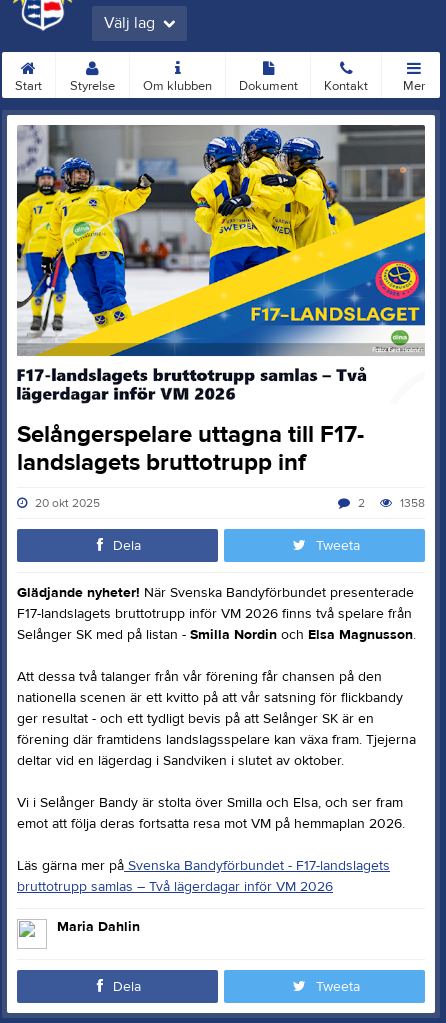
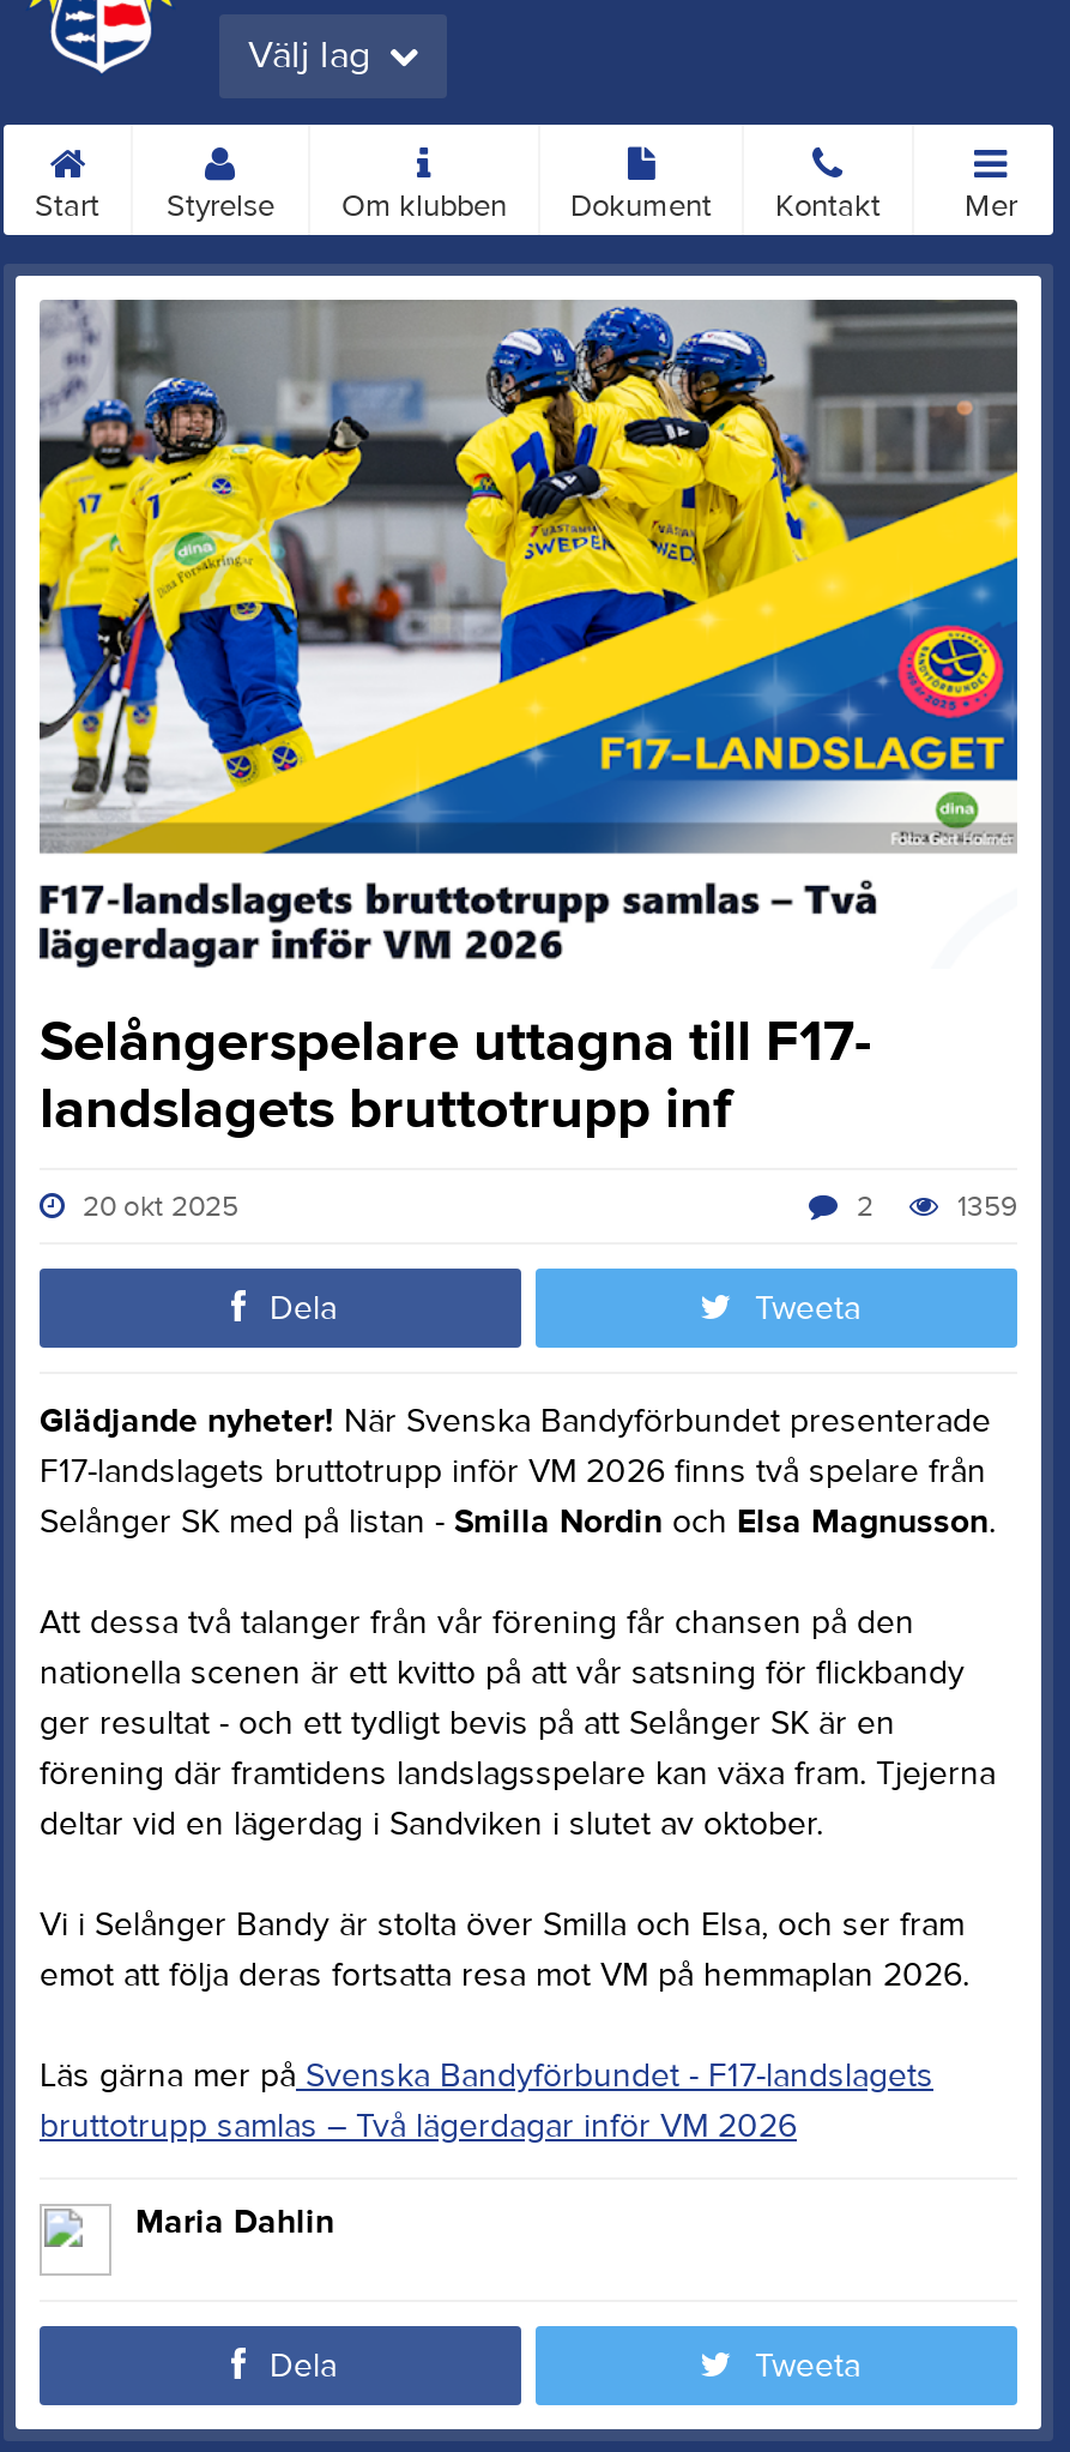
- 2 1358
+ 2 1359
